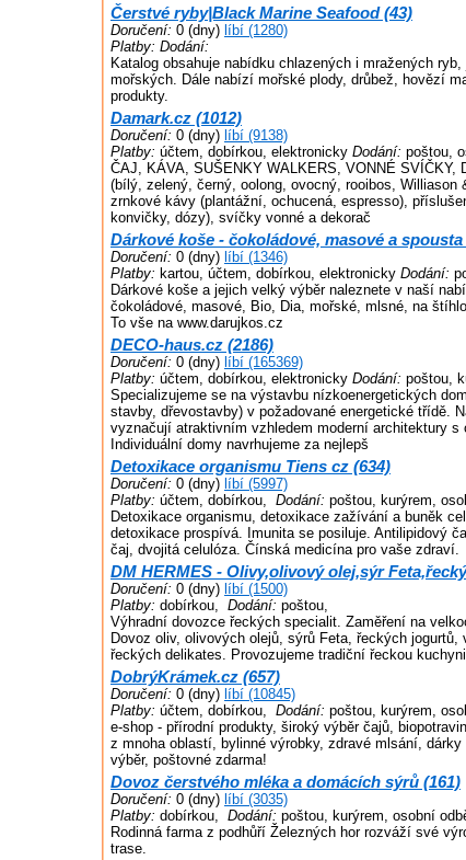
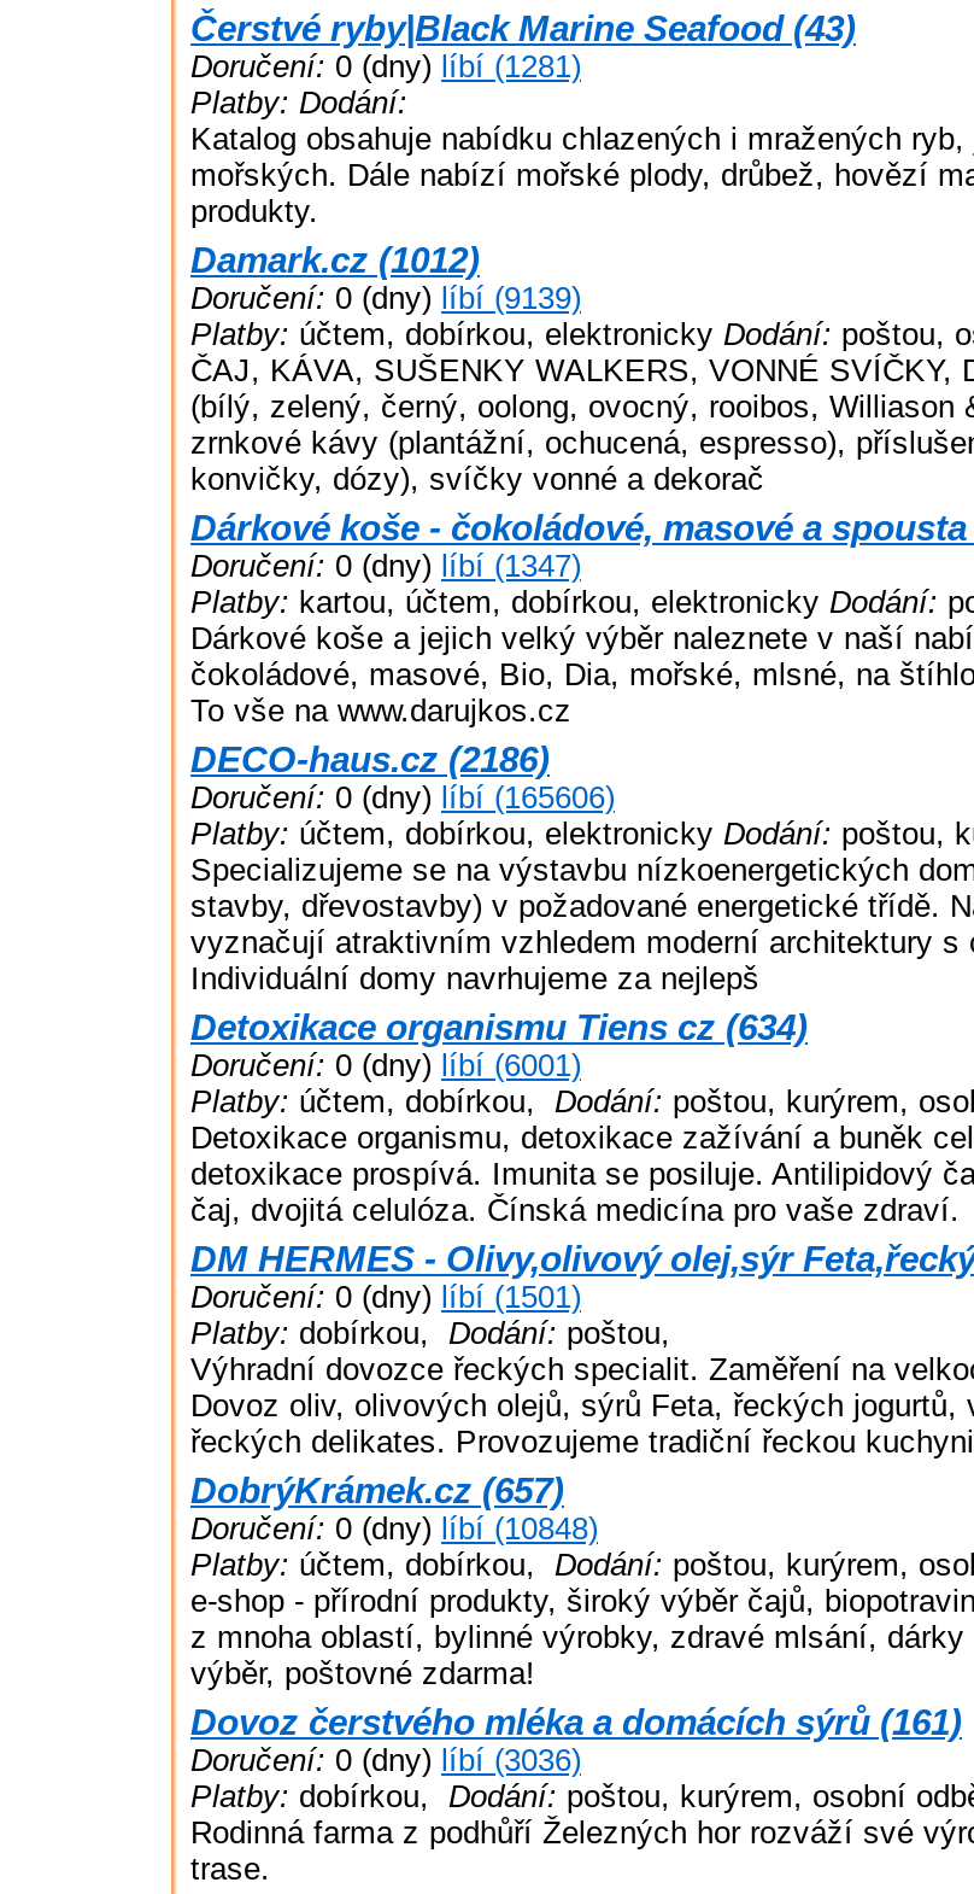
- Doručení: 0 (dny) líbí (1280)
+ Doručení: 0 (dny) líbí (1281)

- Doručení: 0 (dny) líbí (9138)
+ Doručení: 0 (dny) líbí (9139)

- Doručení: 0 (dny) líbí (1346)
+ Doručení: 0 (dny) líbí (1347)

- Doručení: 0 (dny) líbí (165369)
+ Doručení: 0 (dny) líbí (165606)

- Doručení: 0 (dny) líbí (5997)
+ Doručení: 0 (dny) líbí (6001)

- Doručení: 0 (dny) líbí (1500)
+ Doručení: 0 (dny) líbí (1501)

- Doručení: 0 (dny) líbí (10845)
+ Doručení: 0 (dny) líbí (10848)

- Doručení: 0 (dny) líbí (3035)
+ Doručení: 0 (dny) líbí (3036)
